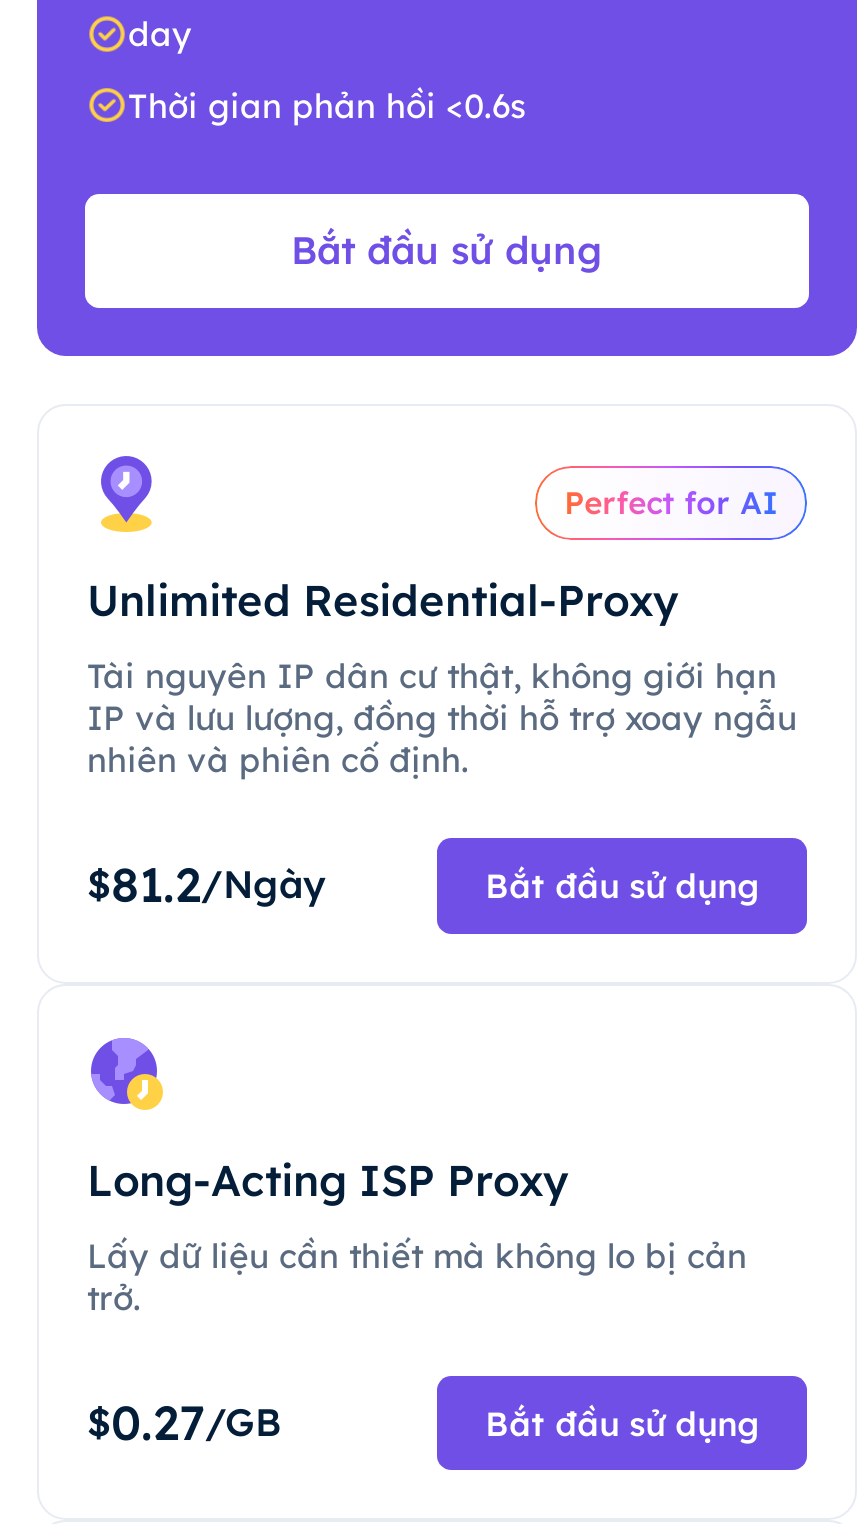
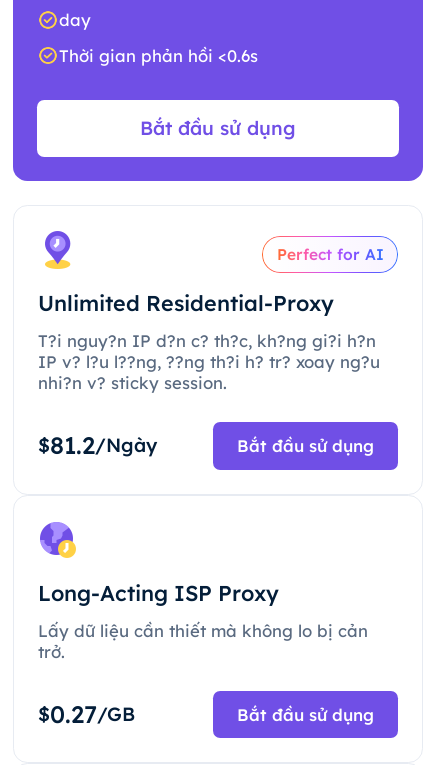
- Tài nguyên IP dân cư thật, không giới hạn
- IP và lưu lượng, đồng thời hỗ trợ xoay ngẫu
- nhiên và phiên cố định.
+ T?i nguy?n IP d?n c? th?c, kh?ng gi?i h?n
+ IP v? l?u l??ng, ??ng th?i h? tr? xoay ng?u
+ nhi?n v? sticky session.
